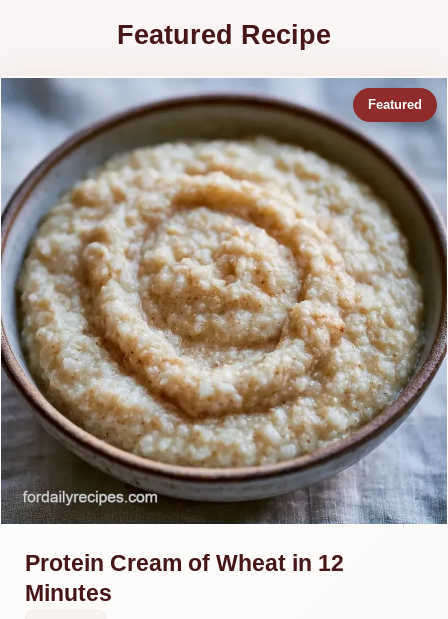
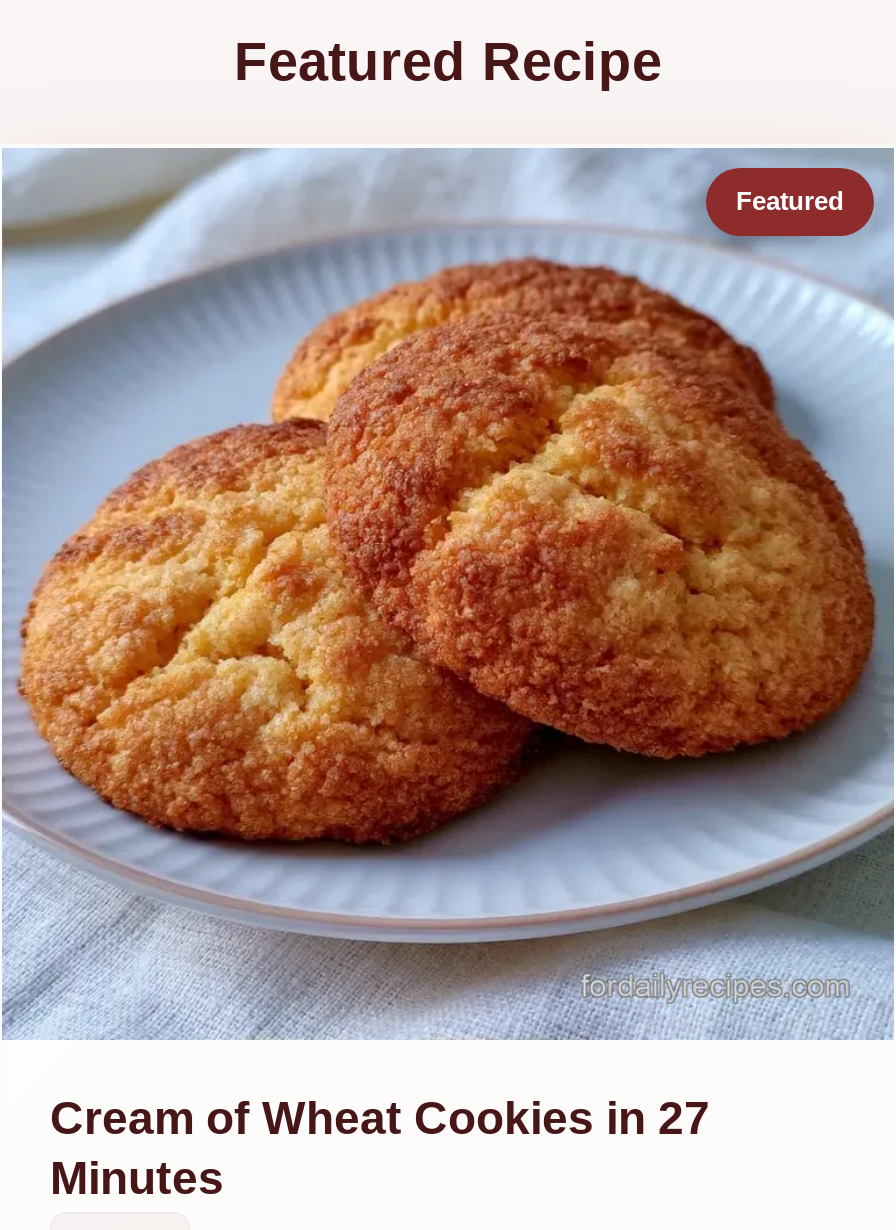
- [image]
- Protein Cream of Wheat in 12
+ [image]
+ Cream of Wheat Cookies in 27
